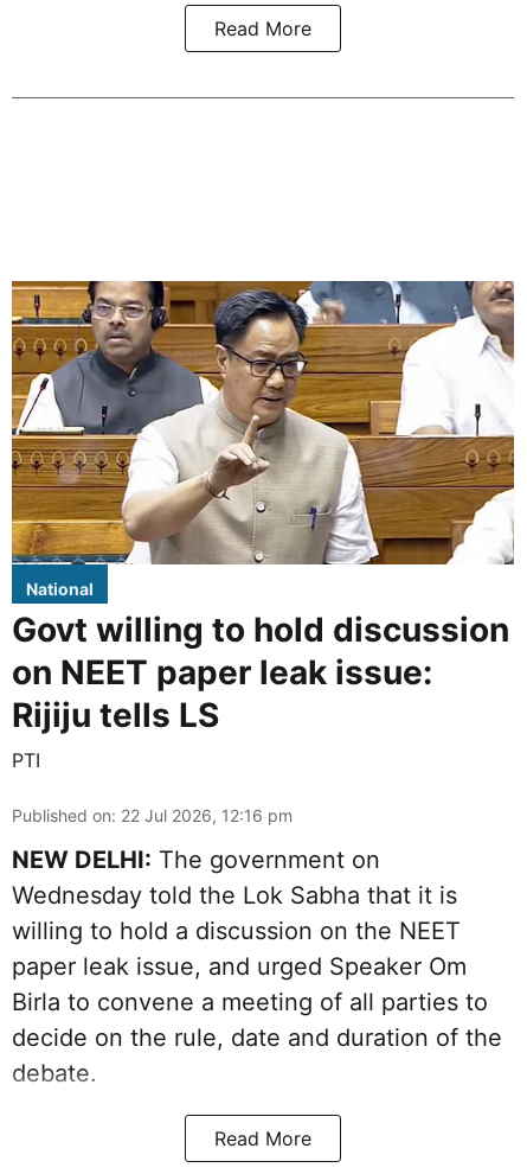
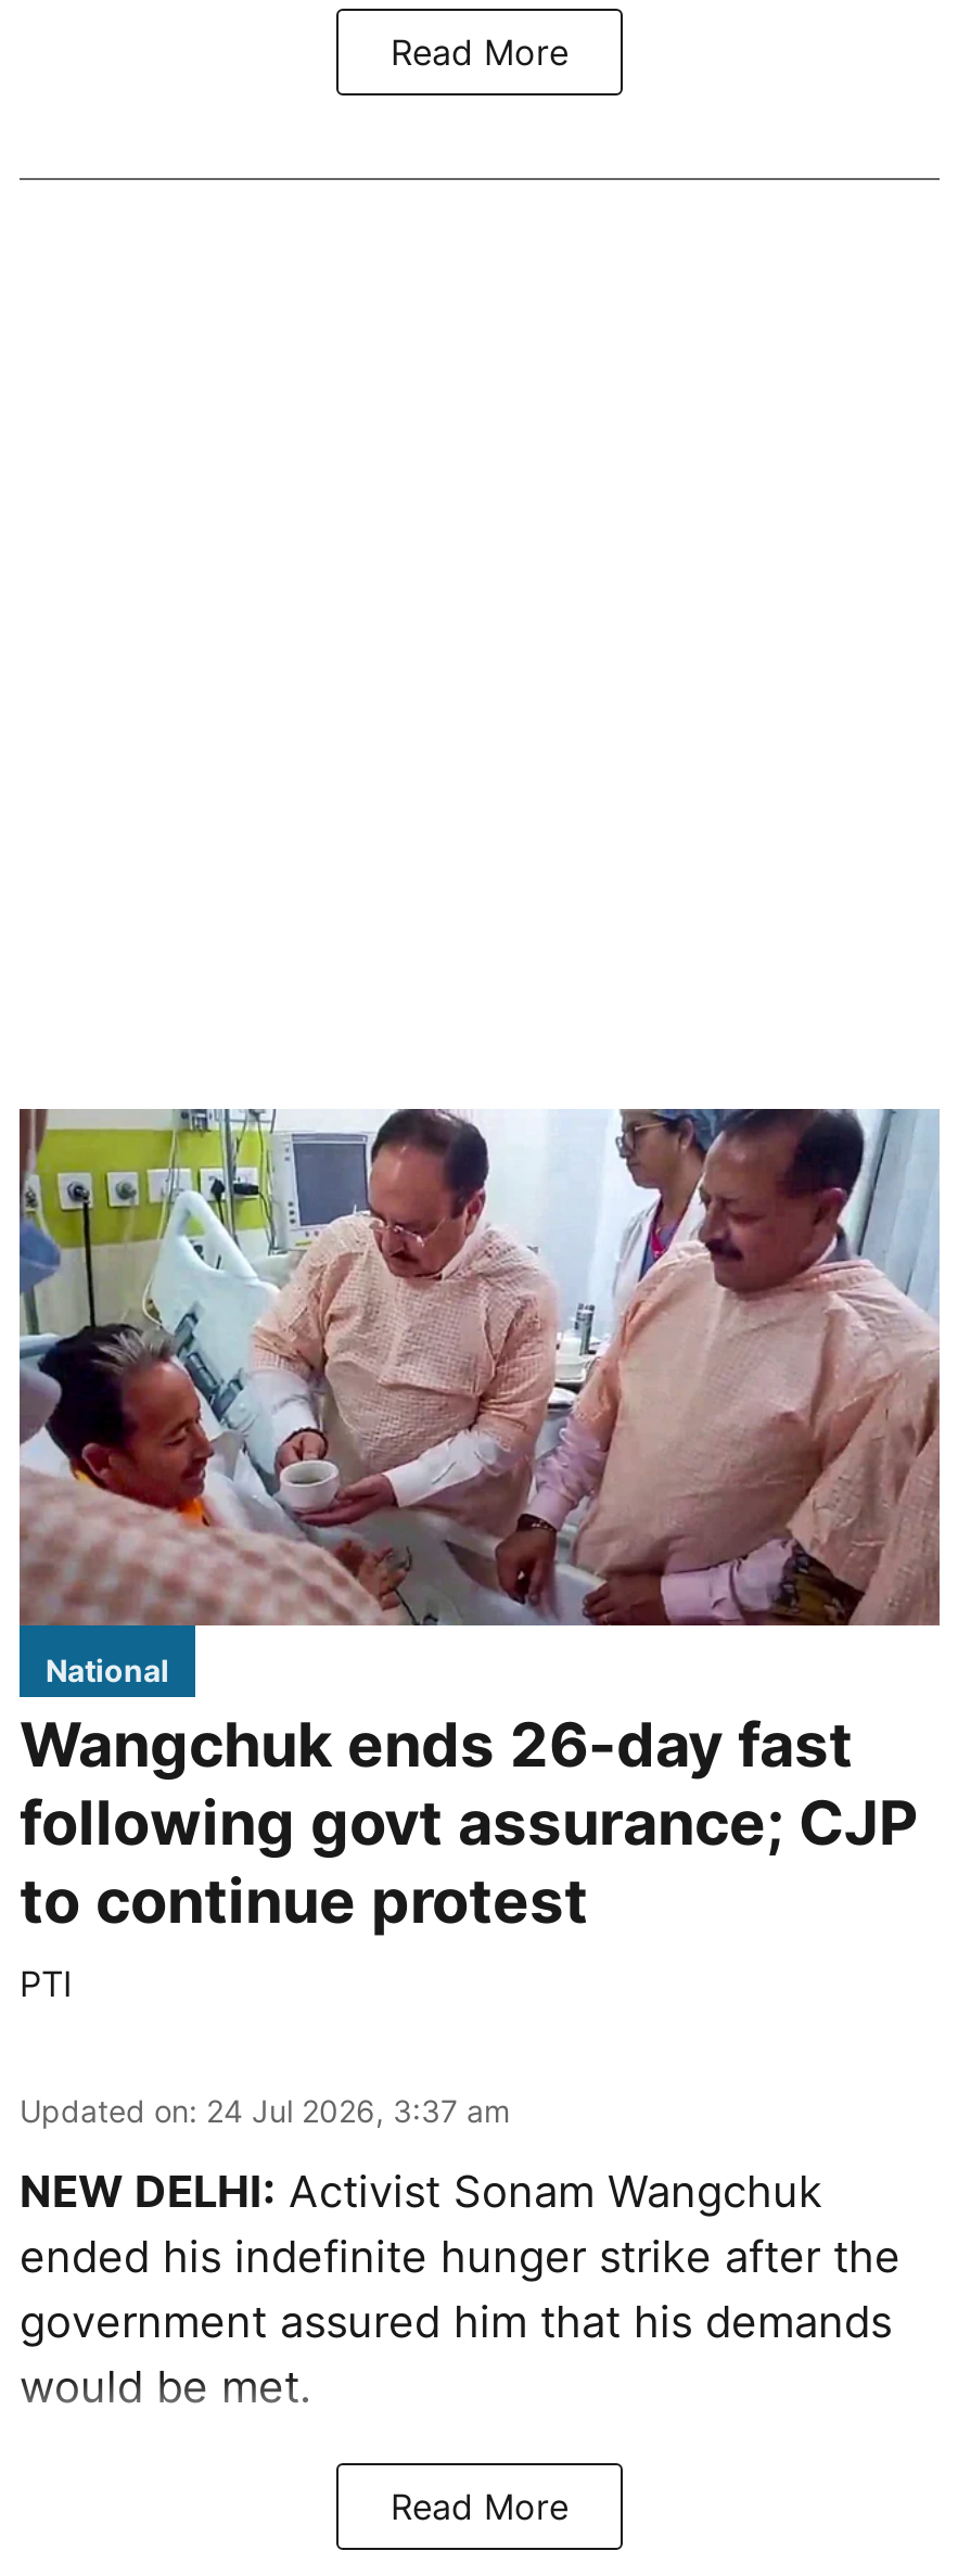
- [image]
- Govt willing to hold discussion
- on NEET paper leak issue:
- Rijiju tells LS
+ [image]
+ Wangchuk ends 26-day fast
+ following govt assurance; CJP
+ to continue protest

moved down: National

moved down: PTI

- Published on: 22 Jul 2026, 12:16 pm
+ Updated on: 24 Jul 2026, 3:37 am

- NEW DELHI: The government on
- Wednesday told the Lok Sabha that it is
- willing to hold a discussion on the NEET
- paper leak issue, and urged Speaker Om
- Birla to convene a meeting of all parties to
- decide on the rule, date and duration of the
- debate.
+ NEW DELHI: Activist Sonam Wangchuk
+ ended his indefinite hunger strike after the
+ government assured him that his demands
+ would be met.
